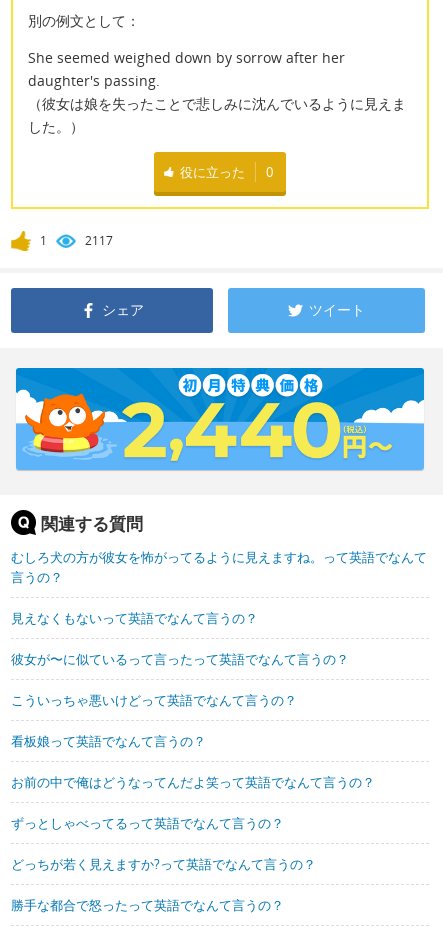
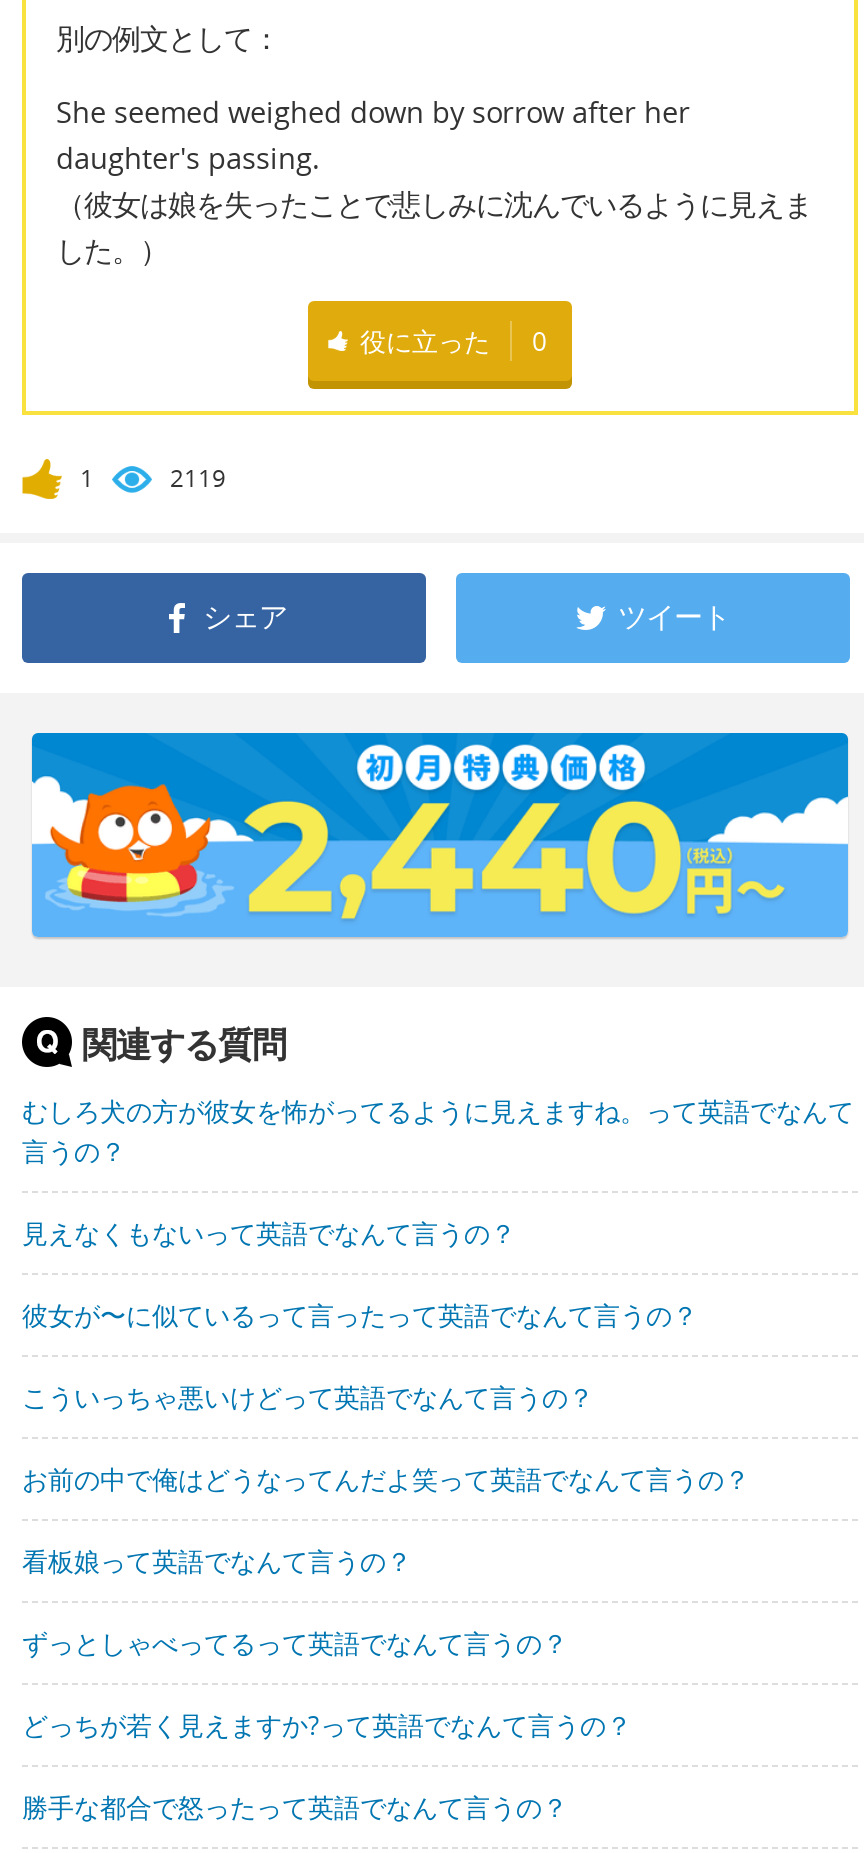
- 2117
+ 2119

moved down: 看板娘って英語でなんて言うの？

moved up: お前の中で俺はどうなってんだよ笑って英語でなんて言うの？
